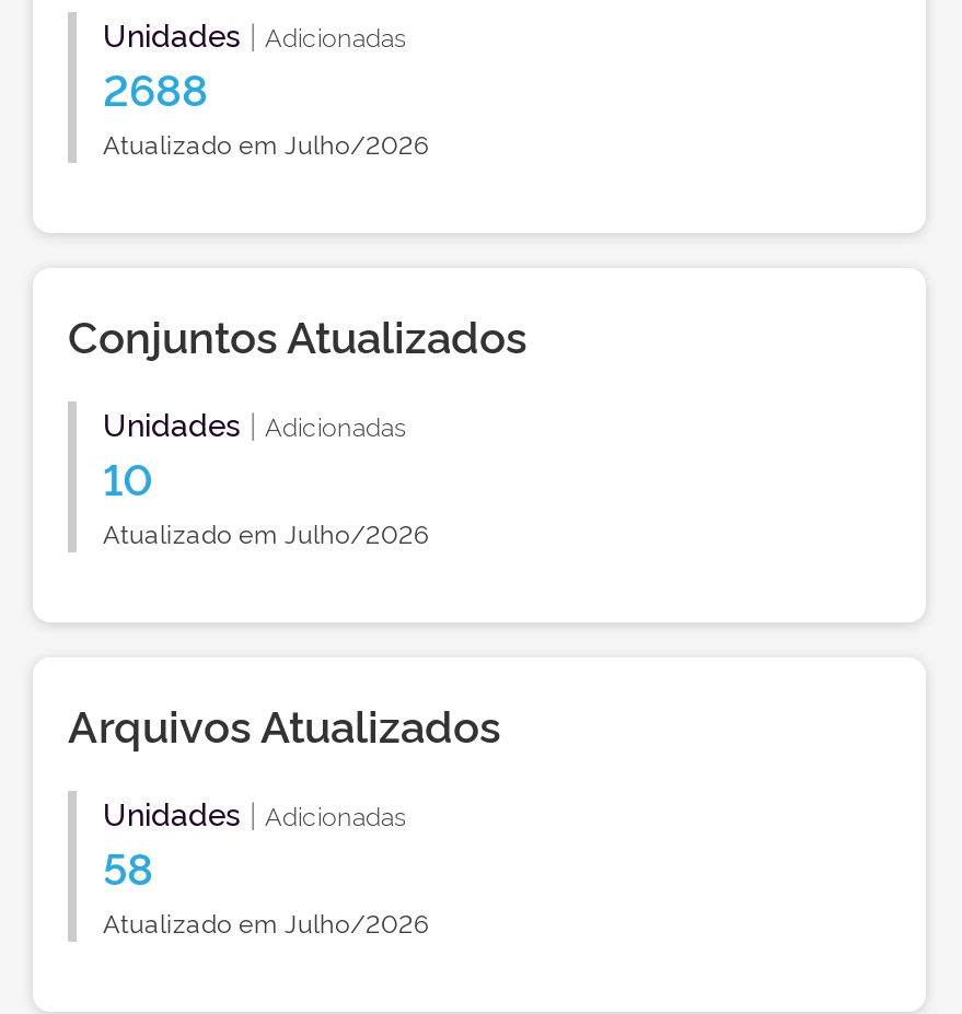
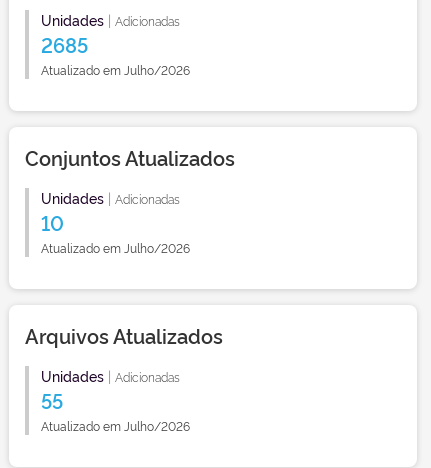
- 2688
+ 2685

- 58
+ 55
